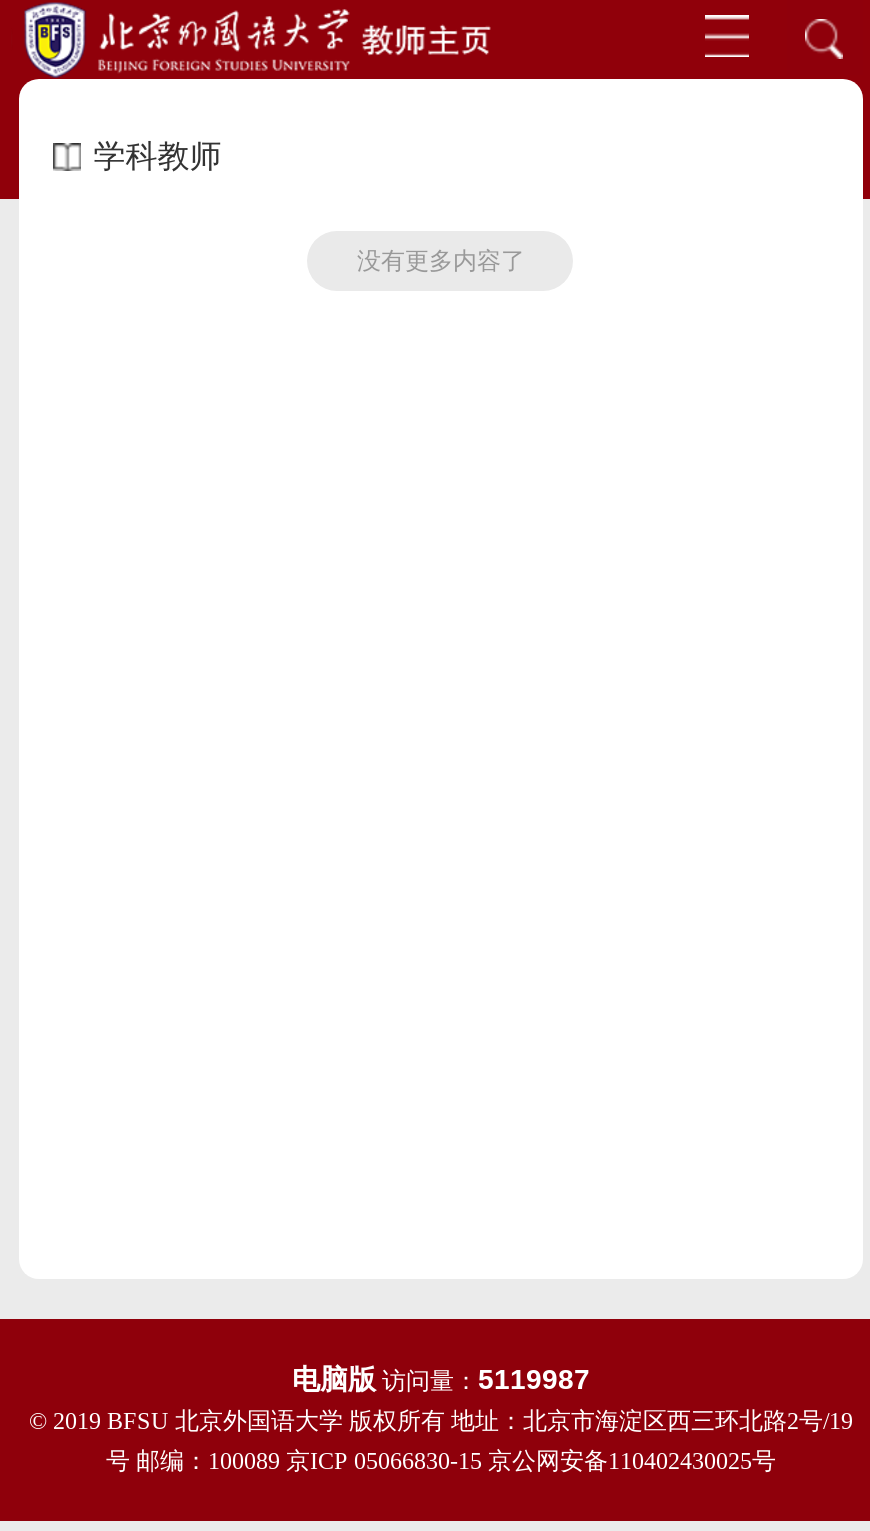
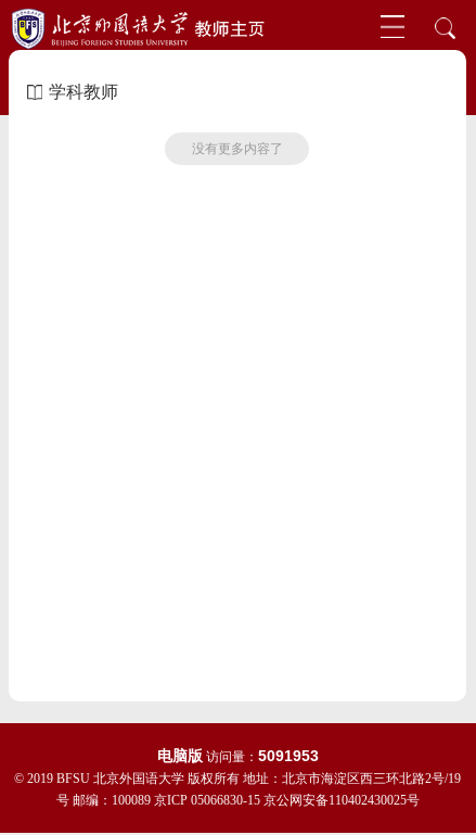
- 电脑版访问量：5119987
+ 电脑版访问量：5091953
